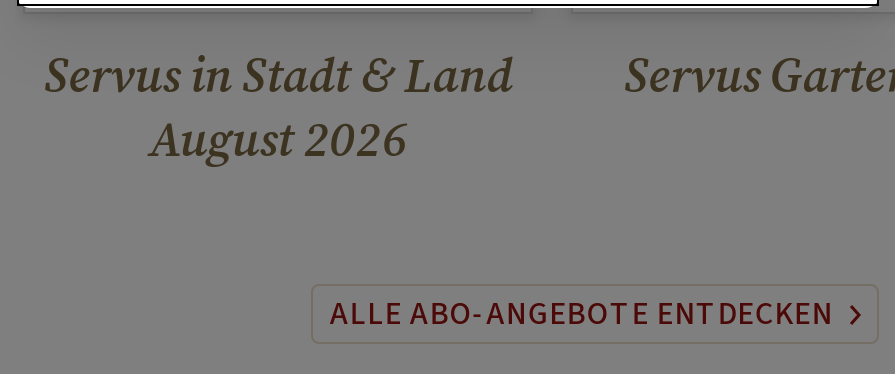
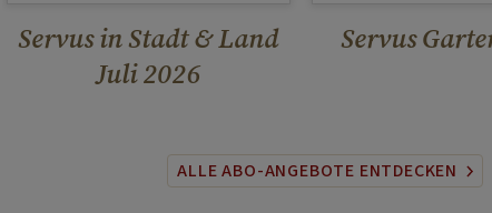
- August 2026
+ Juli 2026
